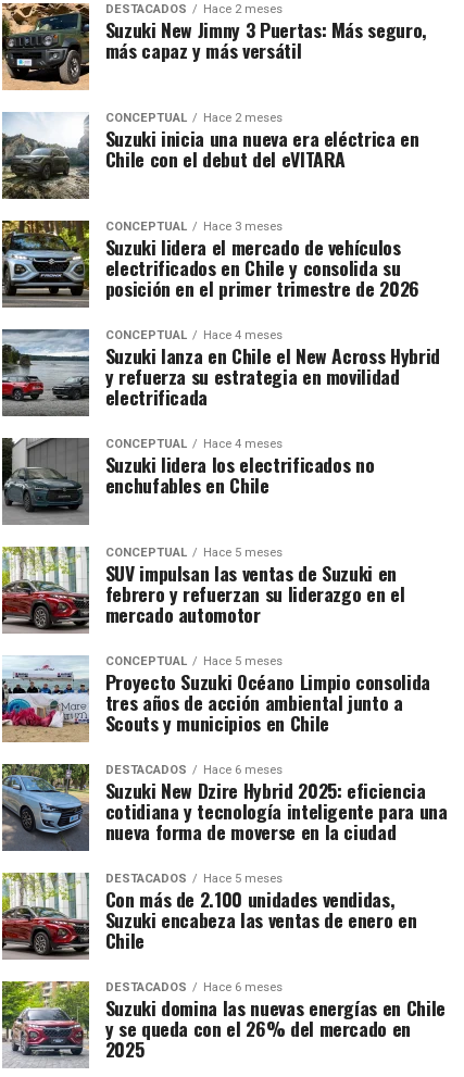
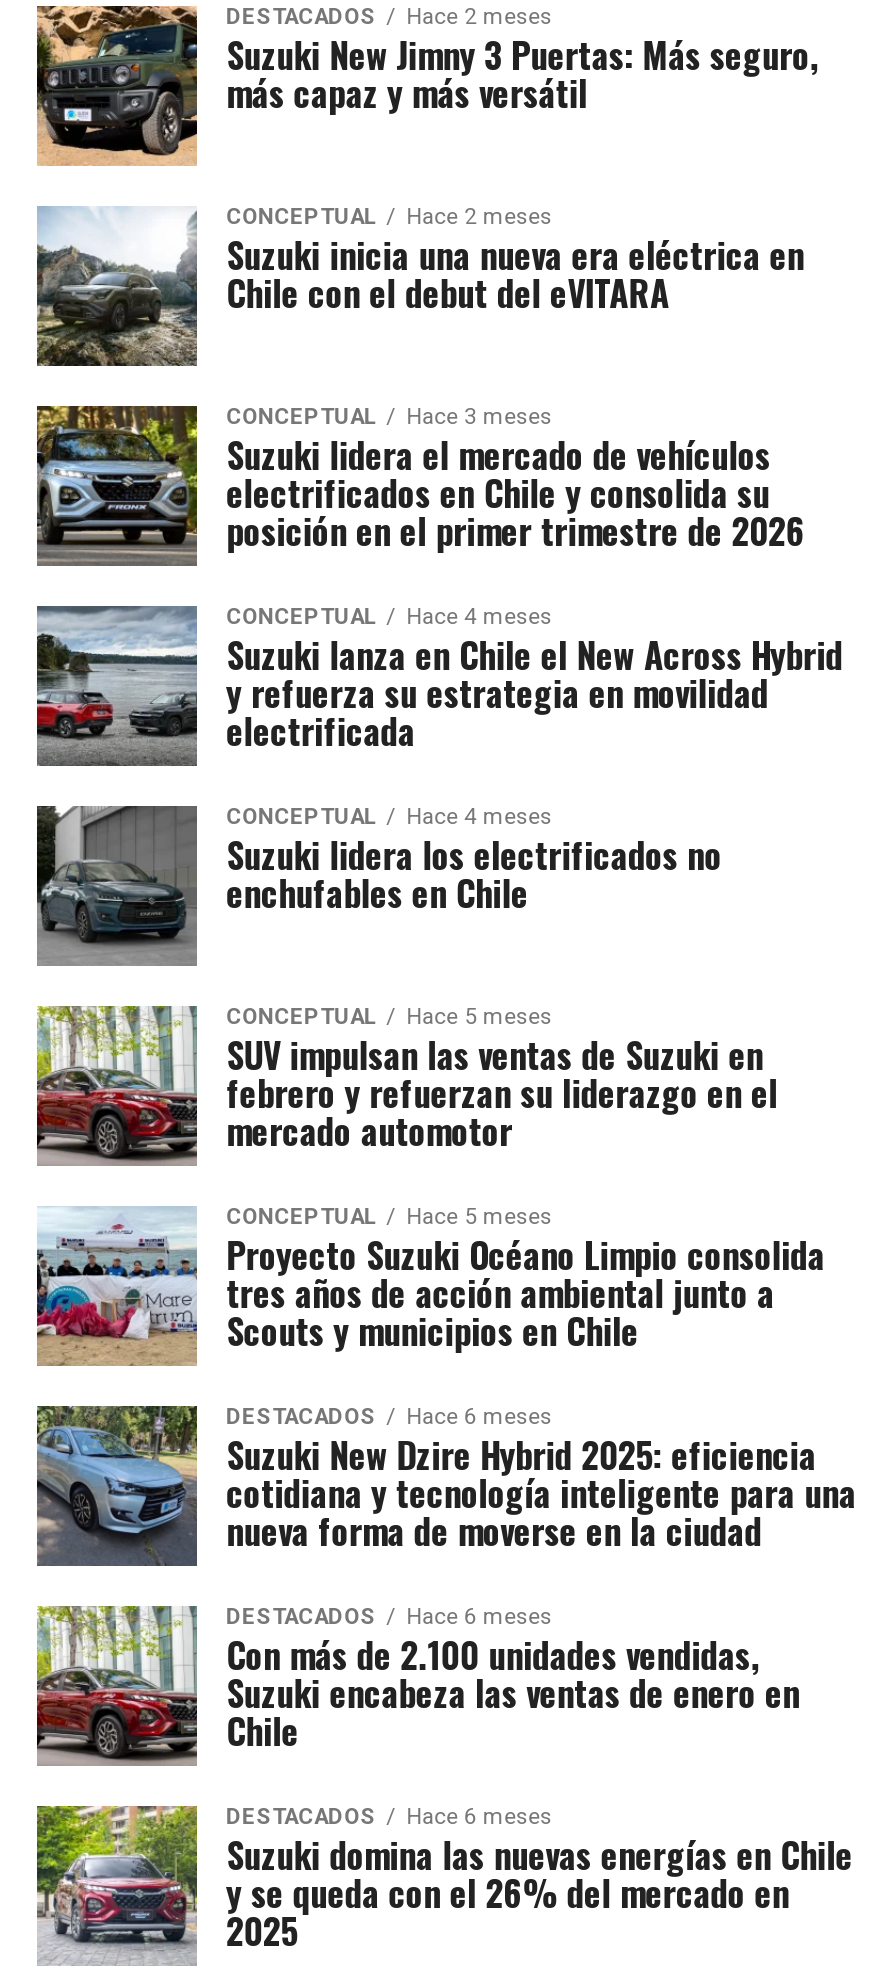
- DESTACADOS Hace 5 meses
+ DESTACADOS Hace 6 meses
